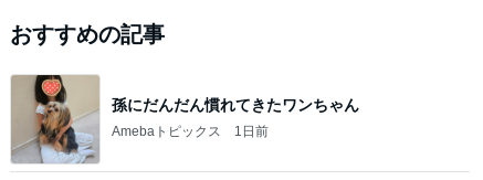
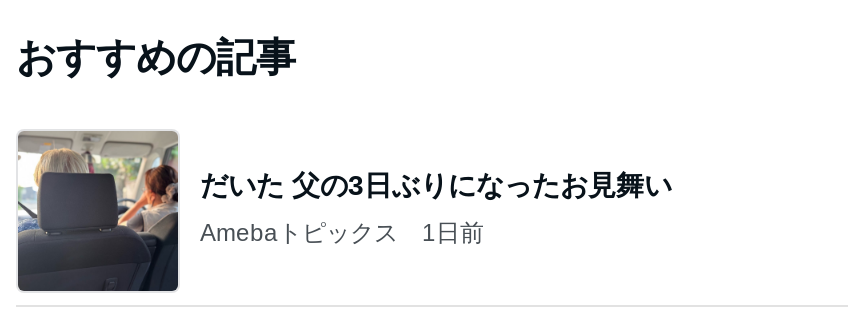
- [image]
- 孫にだんだん慣れてきたワンちゃん
+ [image]
+ だいた 父の3日ぶりになったお見舞い
